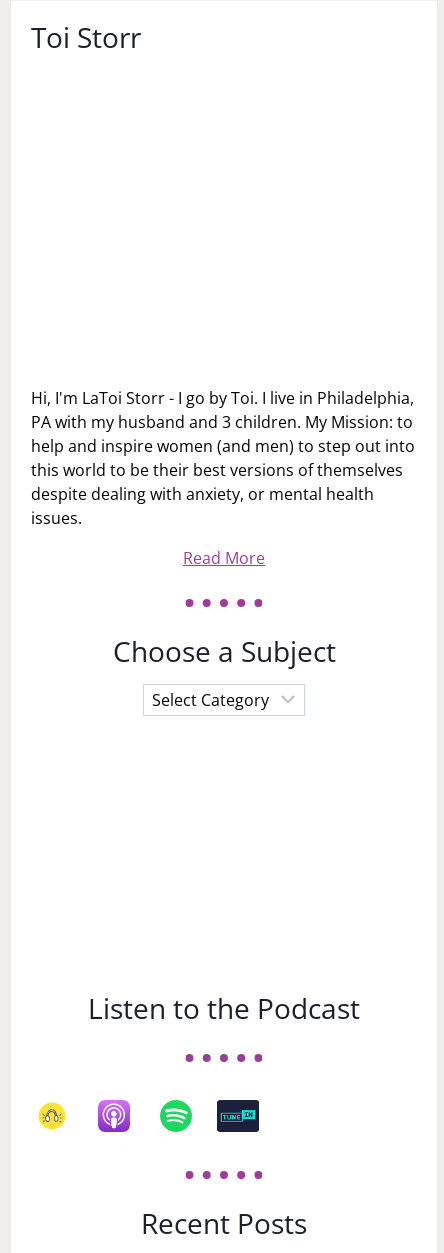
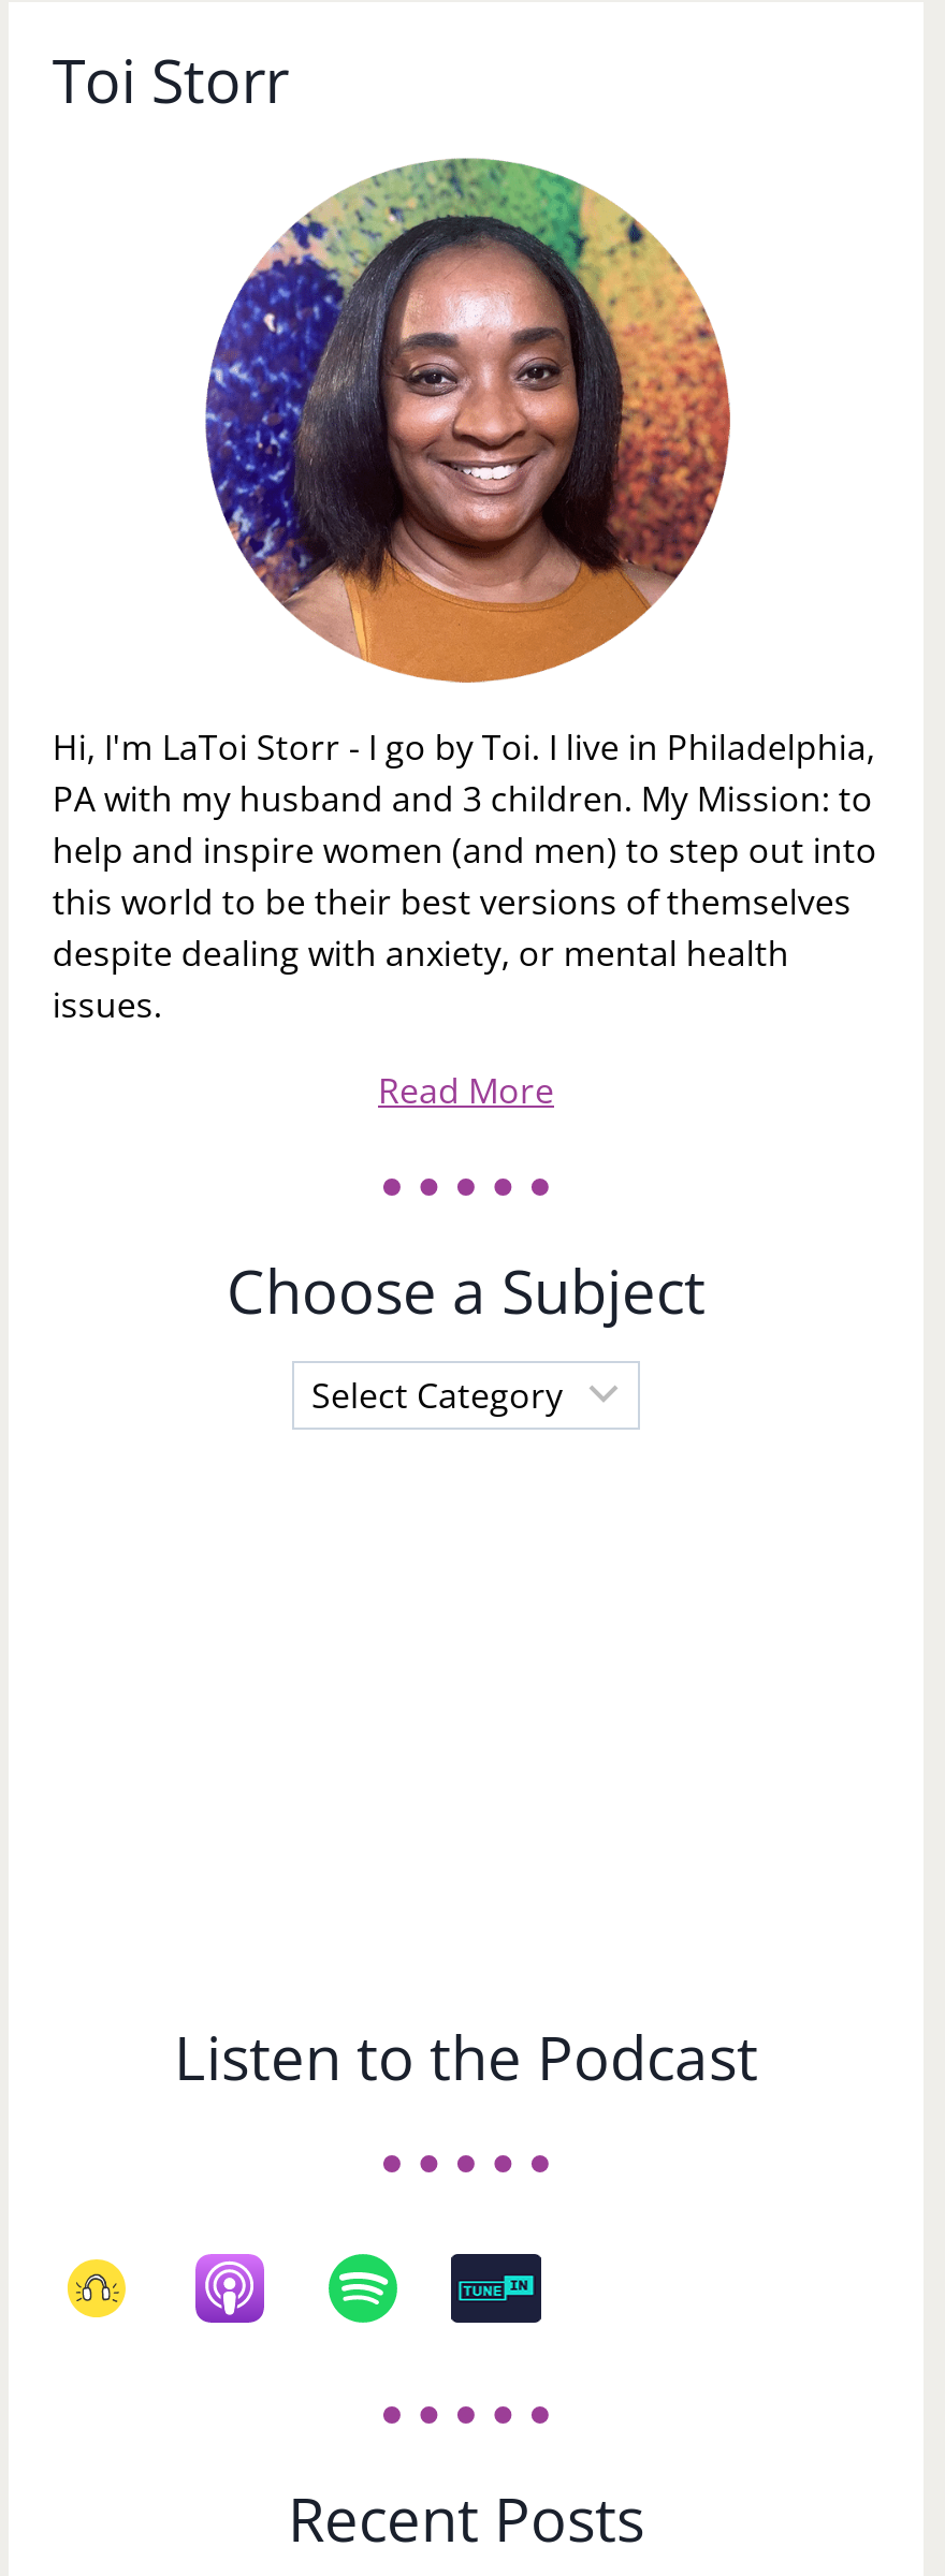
+ [image]
